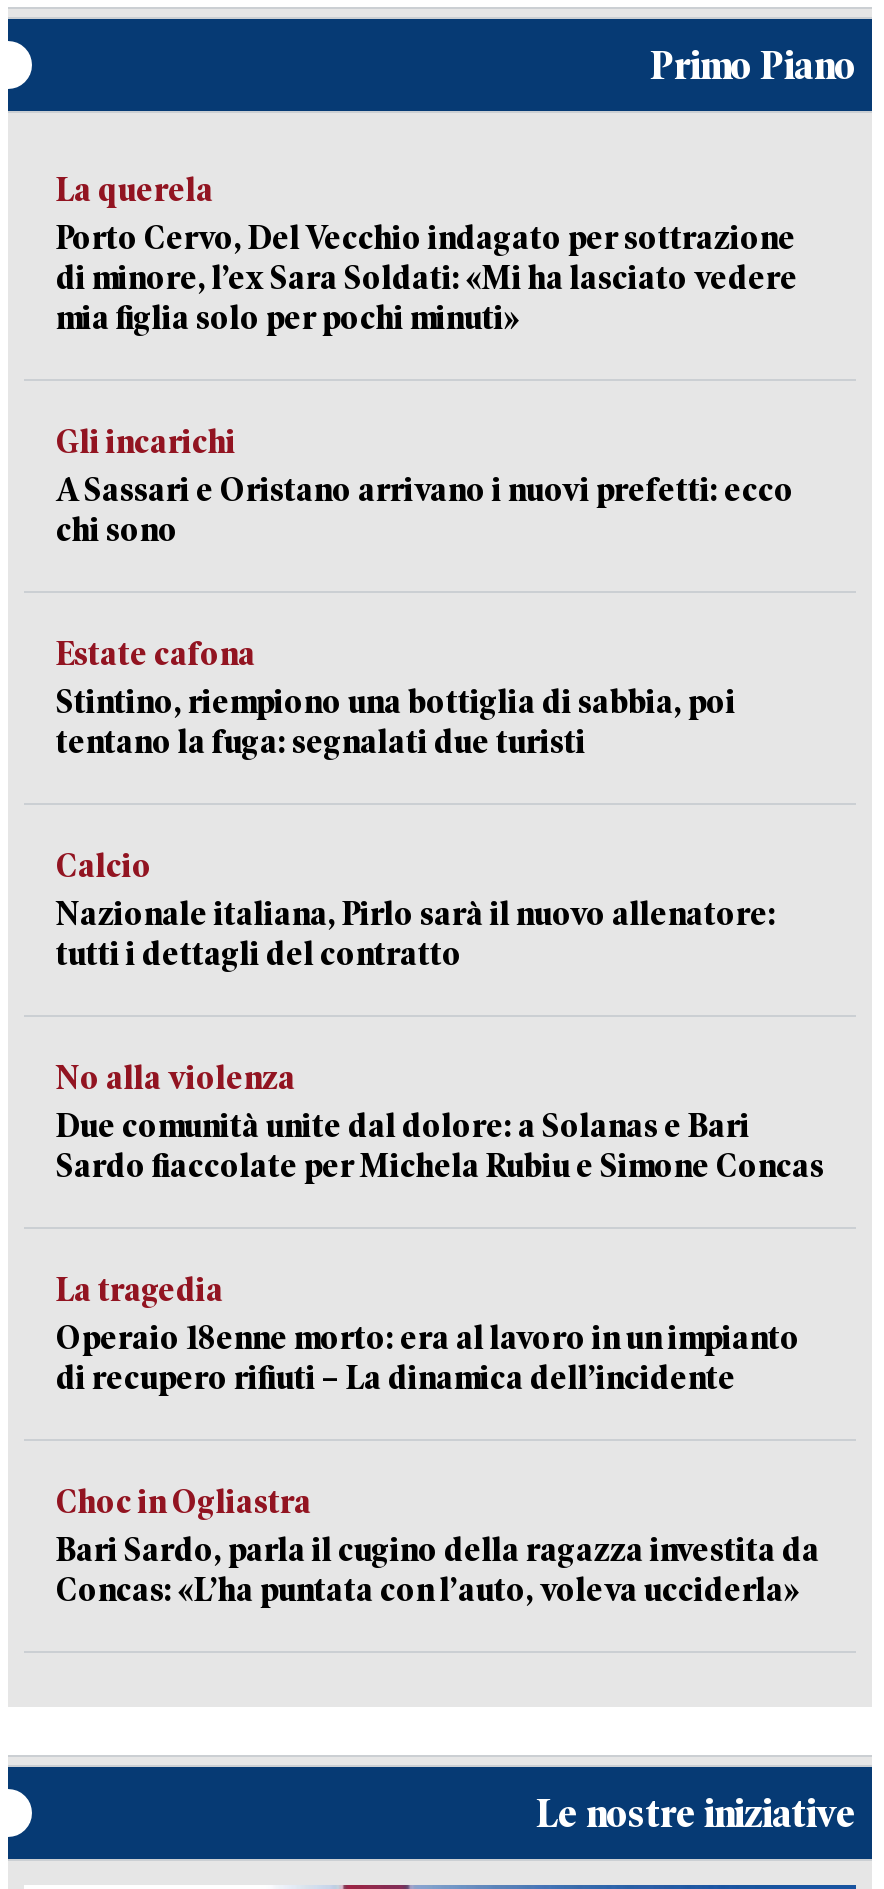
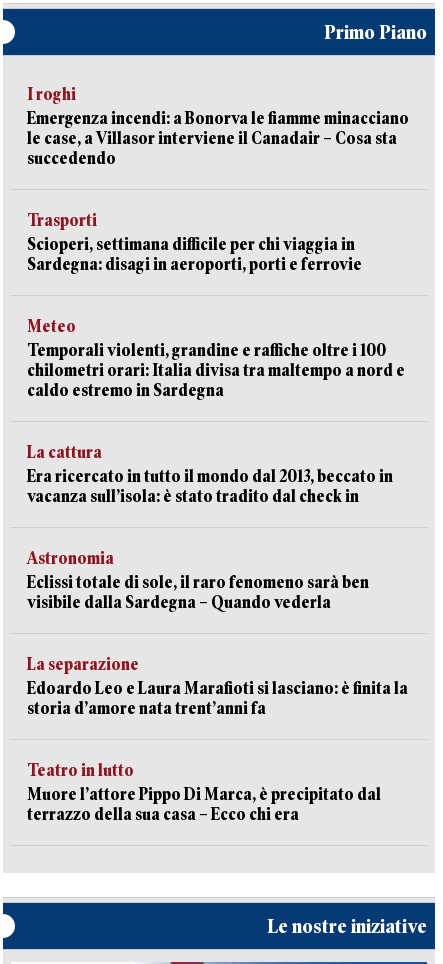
- La querela
- Porto Cervo, Del Vecchio indagato per sottrazione
- di minore, l’ex Sara Soldati: «Mi ha lasciato vedere
- mia figlia solo per pochi minuti»
+ I roghi
+ Emergenza incendi: a Bonorva le fiamme minacciano
+ le case, a Villasor interviene il Canadair – Cosa sta
+ succedendo

- Gli incarichi
- A Sassari e Oristano arrivano i nuovi prefetti: ecco
- chi sono
+ Trasporti
+ Scioperi, settimana difficile per chi viaggia in
+ Sardegna: disagi in aeroporti, porti e ferrovie

- Estate cafona
- Stintino, riempiono una bottiglia di sabbia, poi
- tentano la fuga: segnalati due turisti
+ Meteo
+ Temporali violenti, grandine e raffiche oltre i 100
+ chilometri orari: Italia divisa tra maltempo a nord e
+ caldo estremo in Sardegna

- Calcio
- Nazionale italiana, Pirlo sarà il nuovo allenatore:
- tutti i dettagli del contratto
+ La cattura
+ Era ricercato in tutto il mondo dal 2013, beccato in
+ vacanza sull’isola: è stato tradito dal check in

- No alla violenza
- Due comunità unite dal dolore: a Solanas e Bari
- Sardo fiaccolate per Michela Rubiu e Simone Concas
+ Astronomia
+ Eclissi totale di sole, il raro fenomeno sarà ben
+ visibile dalla Sardegna – Quando vederla

- La tragedia
- Operaio 18enne morto: era al lavoro in un impianto
- di recupero rifiuti – La dinamica dell’incidente
+ La separazione
+ Edoardo Leo e Laura Marafioti si lasciano: è finita la
+ storia d’amore nata trent’anni fa

- Choc in Ogliastra
- Bari Sardo, parla il cugino della ragazza investita da
- Concas: «L’ha puntata con l’auto, voleva ucciderla»
+ Teatro in lutto
+ Muore l’attore Pippo Di Marca, è precipitato dal
+ terrazzo della sua casa – Ecco chi era
